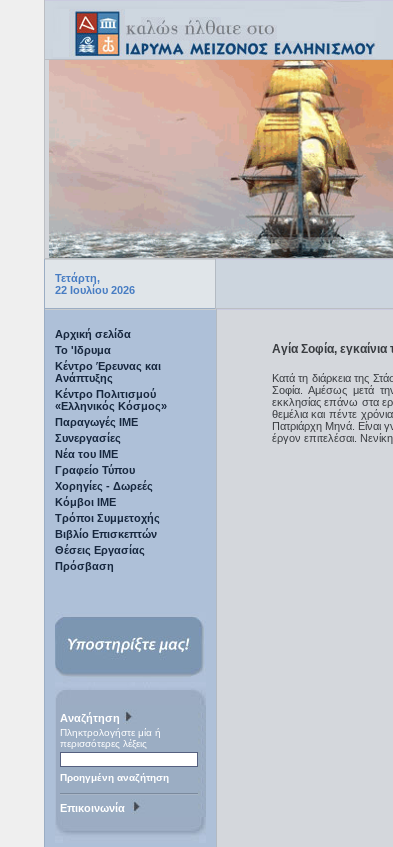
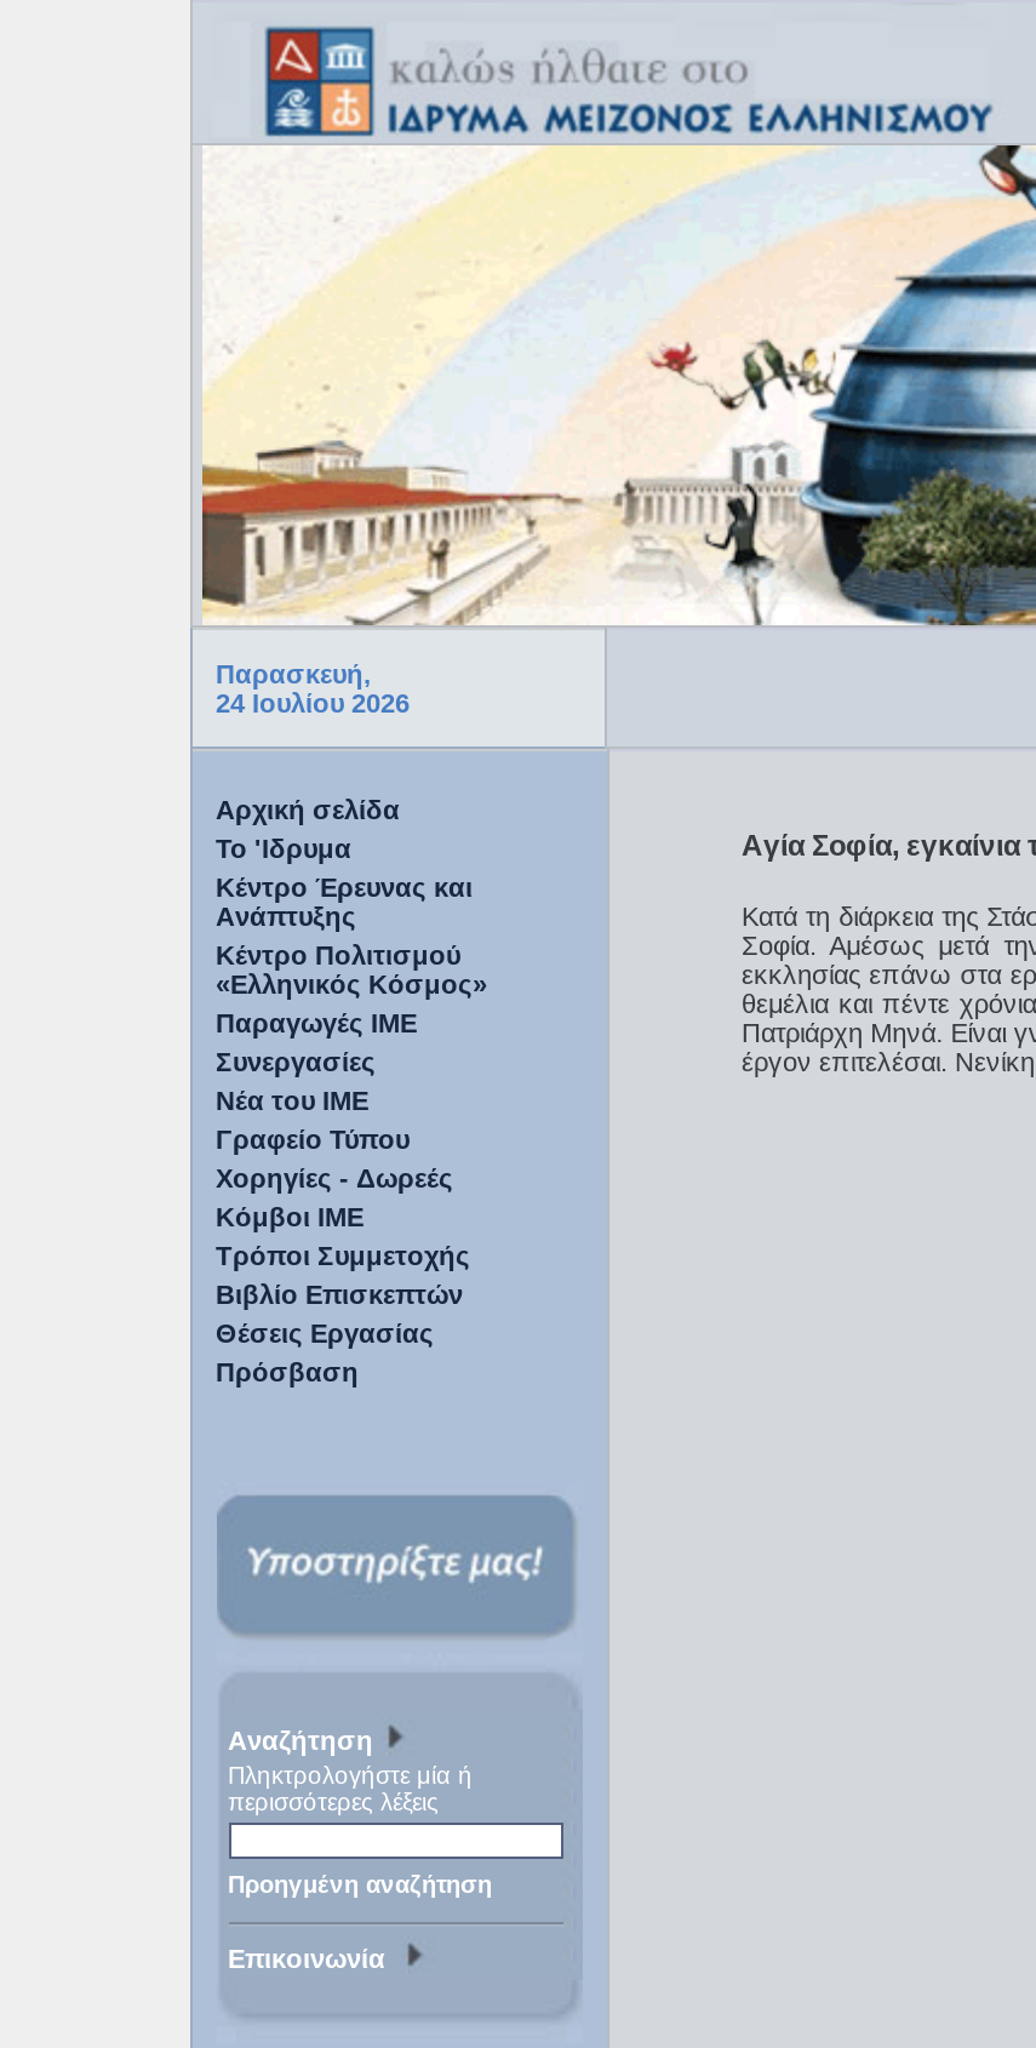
- [image]
- Τετάρτη,
- 22 Ιουλίου 2026
+ [image]
+ Παρασκευή,
+ 24 Ιουλίου 2026
